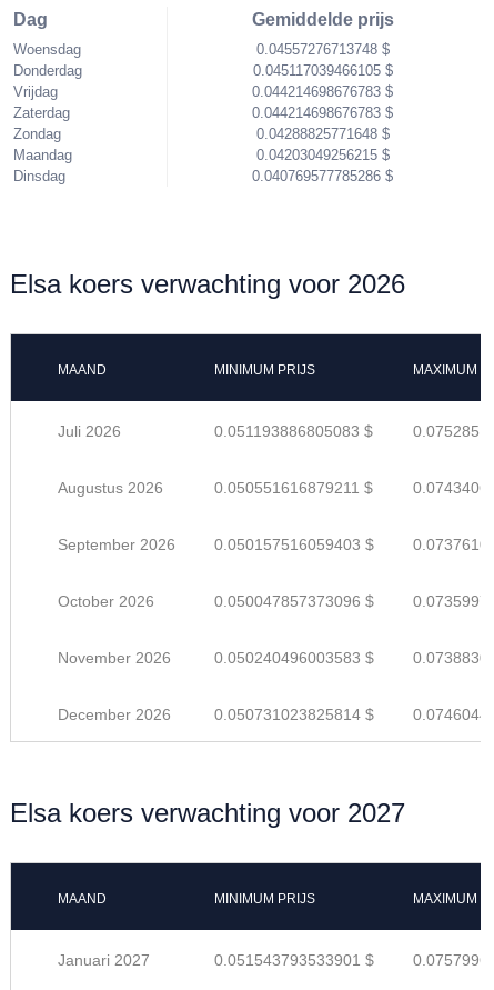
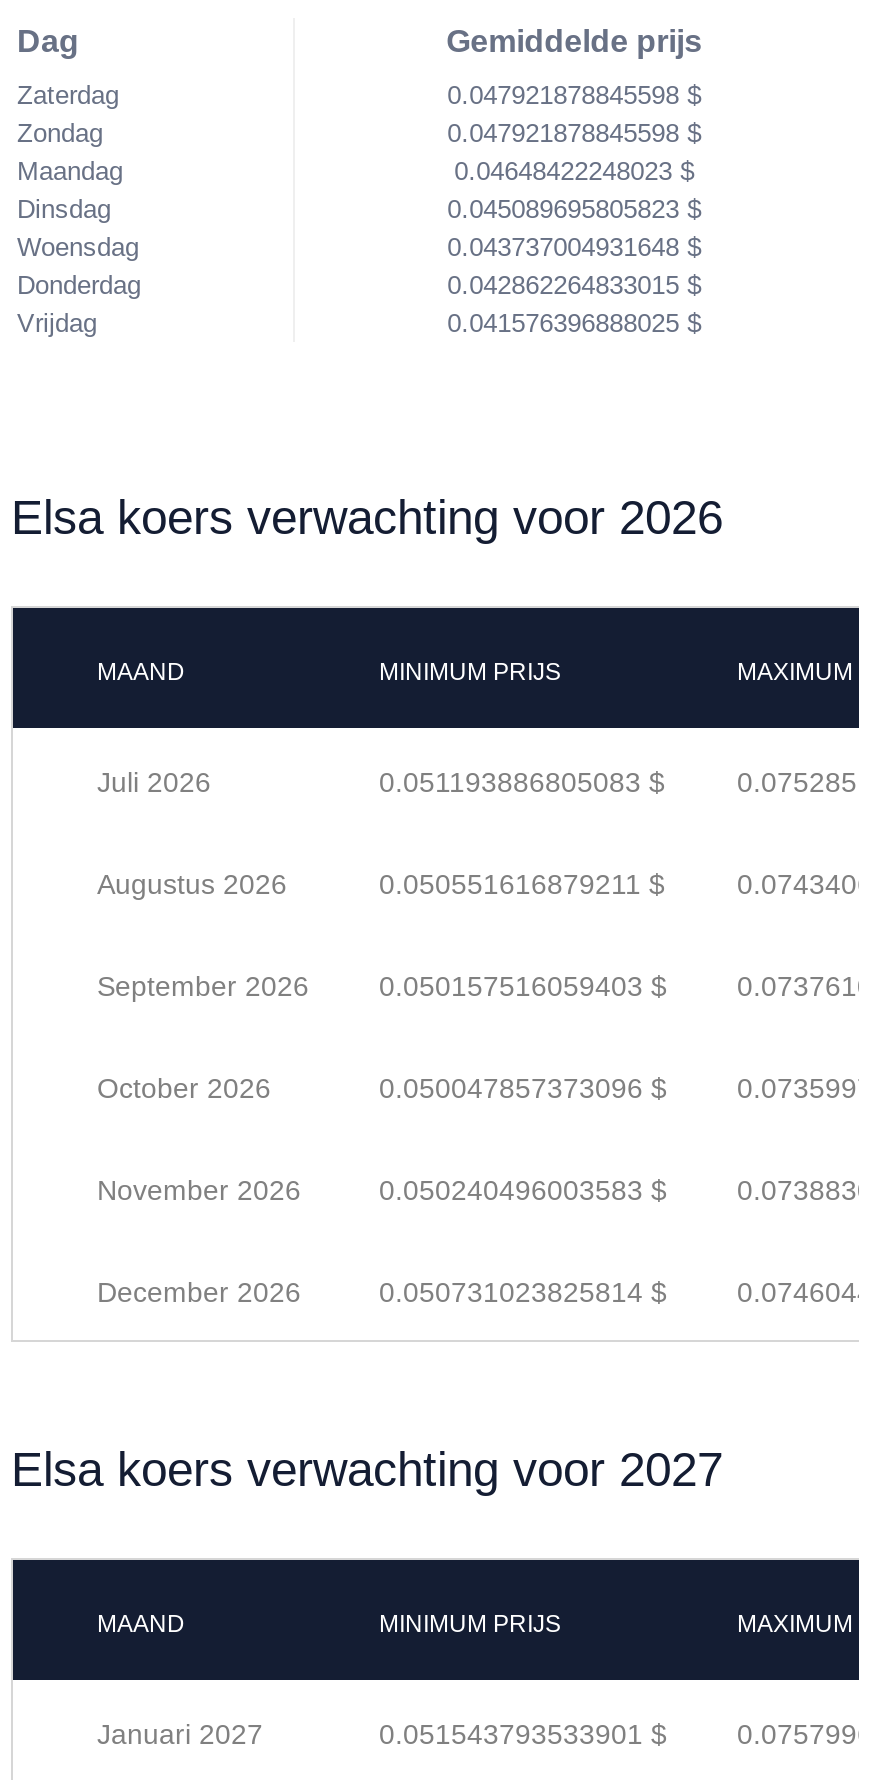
moved down: Woensdag | Donderdag | Vrijdag

- 0.04557276713748 $
+ 0.047921878845598 $

- 0.045117039466105 $
+ 0.047921878845598 $

- 0.044214698676783 $
+ 0.04648422248023 $

moved up: Zaterdag | Zondag | Maandag | Dinsdag

- 0.044214698676783 $
+ 0.045089695805823 $

- 0.04288825771648 $
+ 0.043737004931648 $

- 0.04203049256215 $
+ 0.042862264833015 $

- 0.040769577785286 $
+ 0.041576396888025 $
